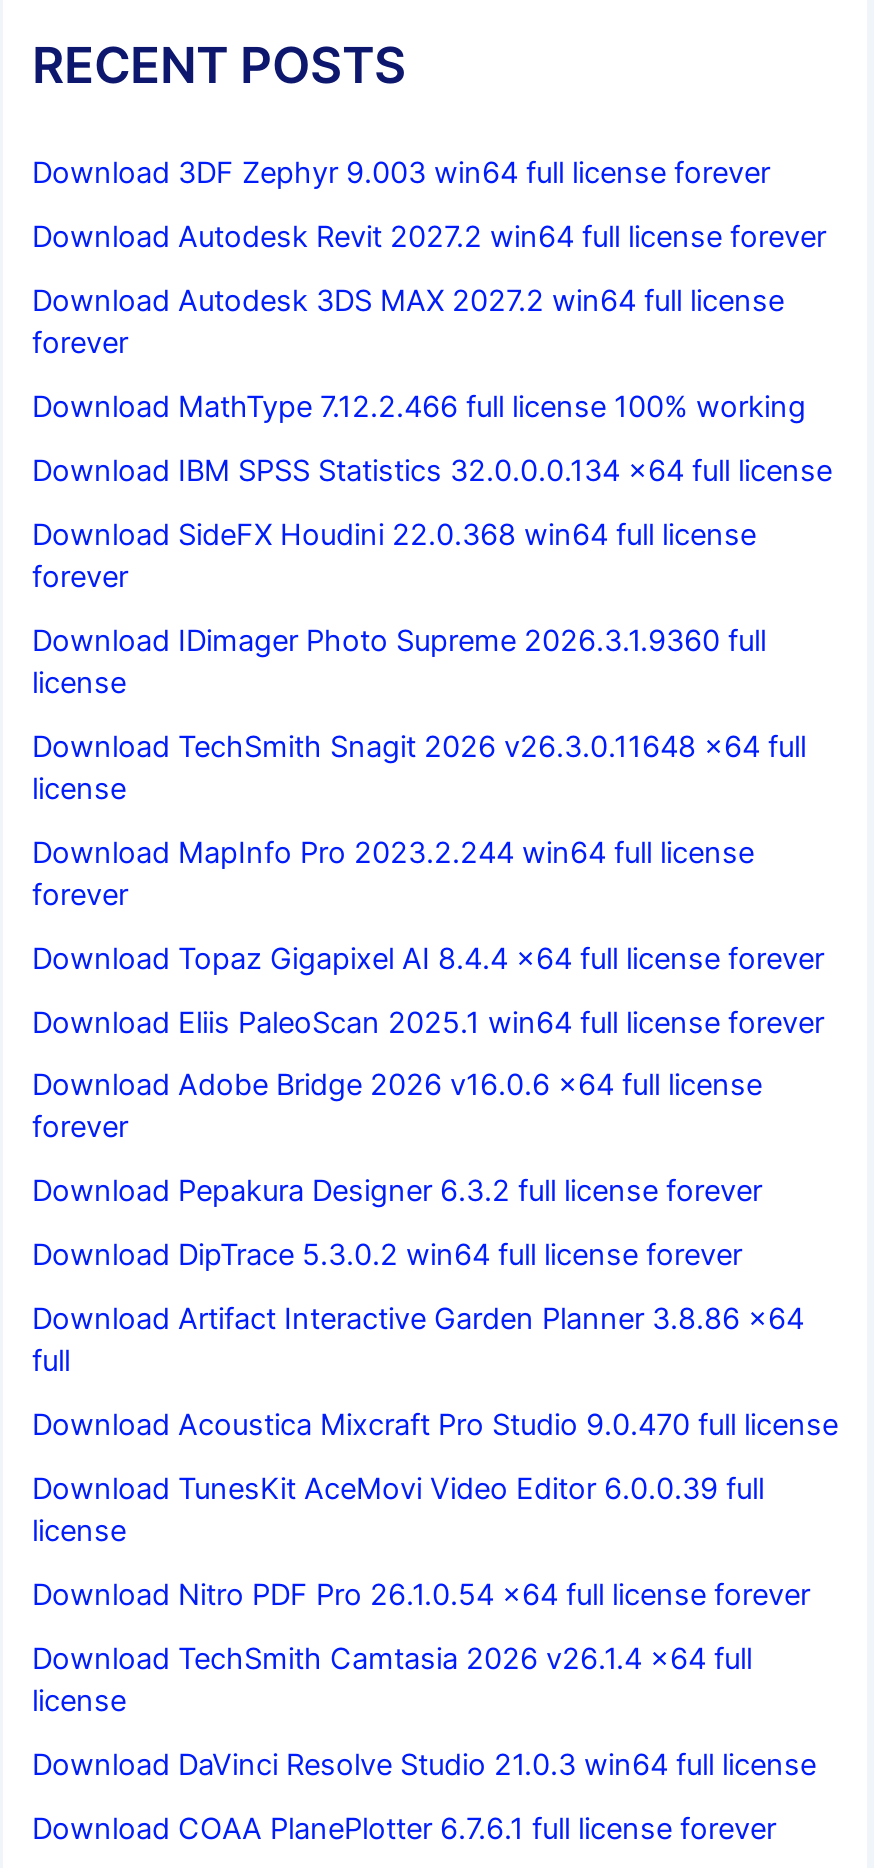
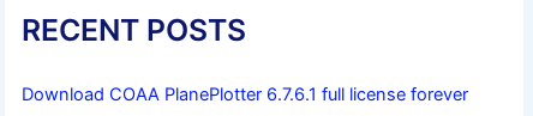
- Download 3DF Zephyr 9.003 win64 full license forever
- Download Autodesk Revit 2027.2 win64 full license forever
- Download Autodesk 3DS MAX 2027.2 win64 full license
- forever
- Download MathType 7.12.2.466 full license 100% working
- Download IBM SPSS Statistics 32.0.0.0.134 x64 full license
- Download SideFX Houdini 22.0.368 win64 full license
- forever
- Download IDimager Photo Supreme 2026.3.1.9360 full
- license
- Download TechSmith Snagit 2026 v26.3.0.11648 x64 full
- license
- Download MapInfo Pro 2023.2.244 win64 full license
- forever
- Download Topaz Gigapixel AI 8.4.4 x64 full license forever
- Download Eliis PaleoScan 2025.1 win64 full license forever
- Download Adobe Bridge 2026 v16.0.6 x64 full license
- forever
- Download Pepakura Designer 6.3.2 full license forever
- Download DipTrace 5.3.0.2 win64 full license forever
- Download Artifact Interactive Garden Planner 3.8.86 x64
- full
- Download Acoustica Mixcraft Pro Studio 9.0.470 full license
- Download TunesKit AceMovi Video Editor 6.0.0.39 full
- license
- Download Nitro PDF Pro 26.1.0.54 x64 full license forever
- Download TechSmith Camtasia 2026 v26.1.4 x64 full
- license
- Download DaVinci Resolve Studio 21.0.3 win64 full license
